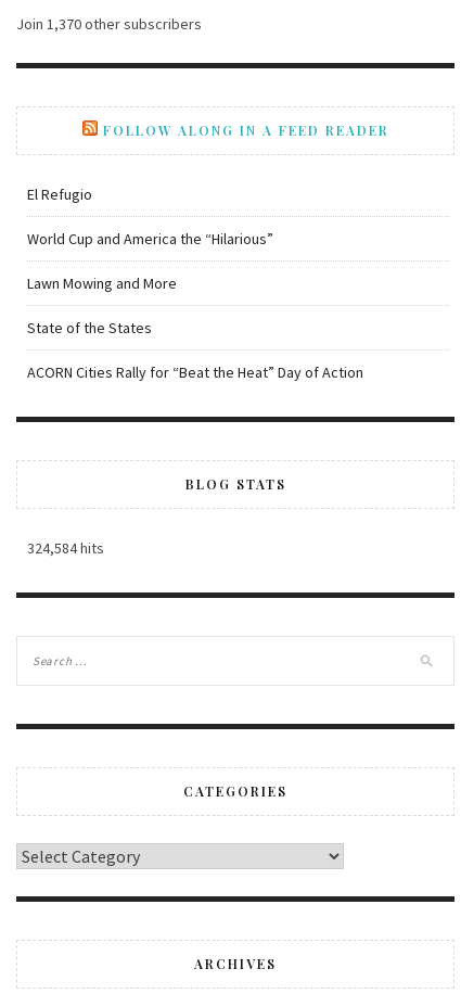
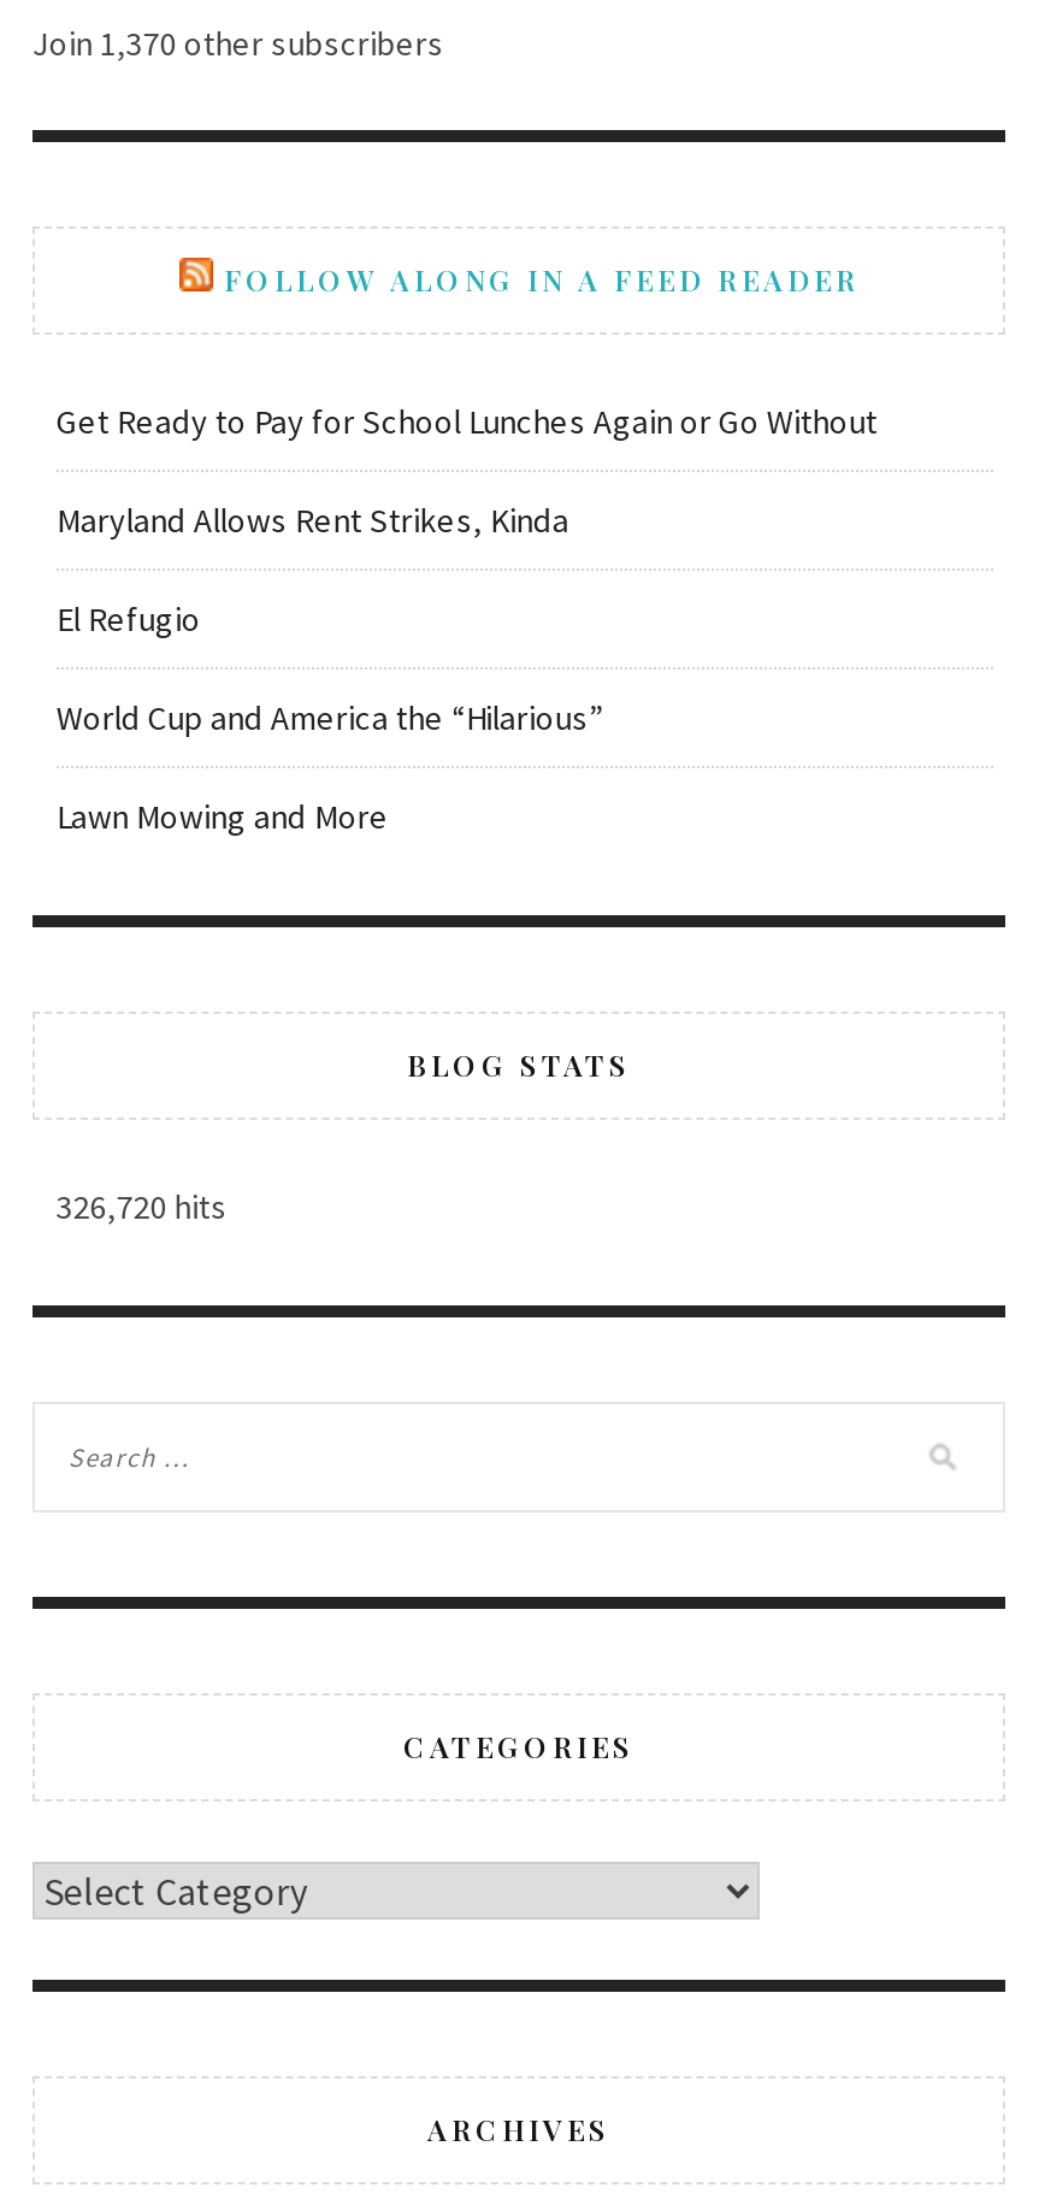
+ Get Ready to Pay for School Lunches Again or Go Without
+ Maryland Allows Rent Strikes, Kinda

moved down: El Refugio | World Cup and America the “Hilarious” | Lawn Mowing and More

- State of the States
- ACORN Cities Rally for “Beat the Heat” Day of Action

- 324,584 hits
+ 326,720 hits
